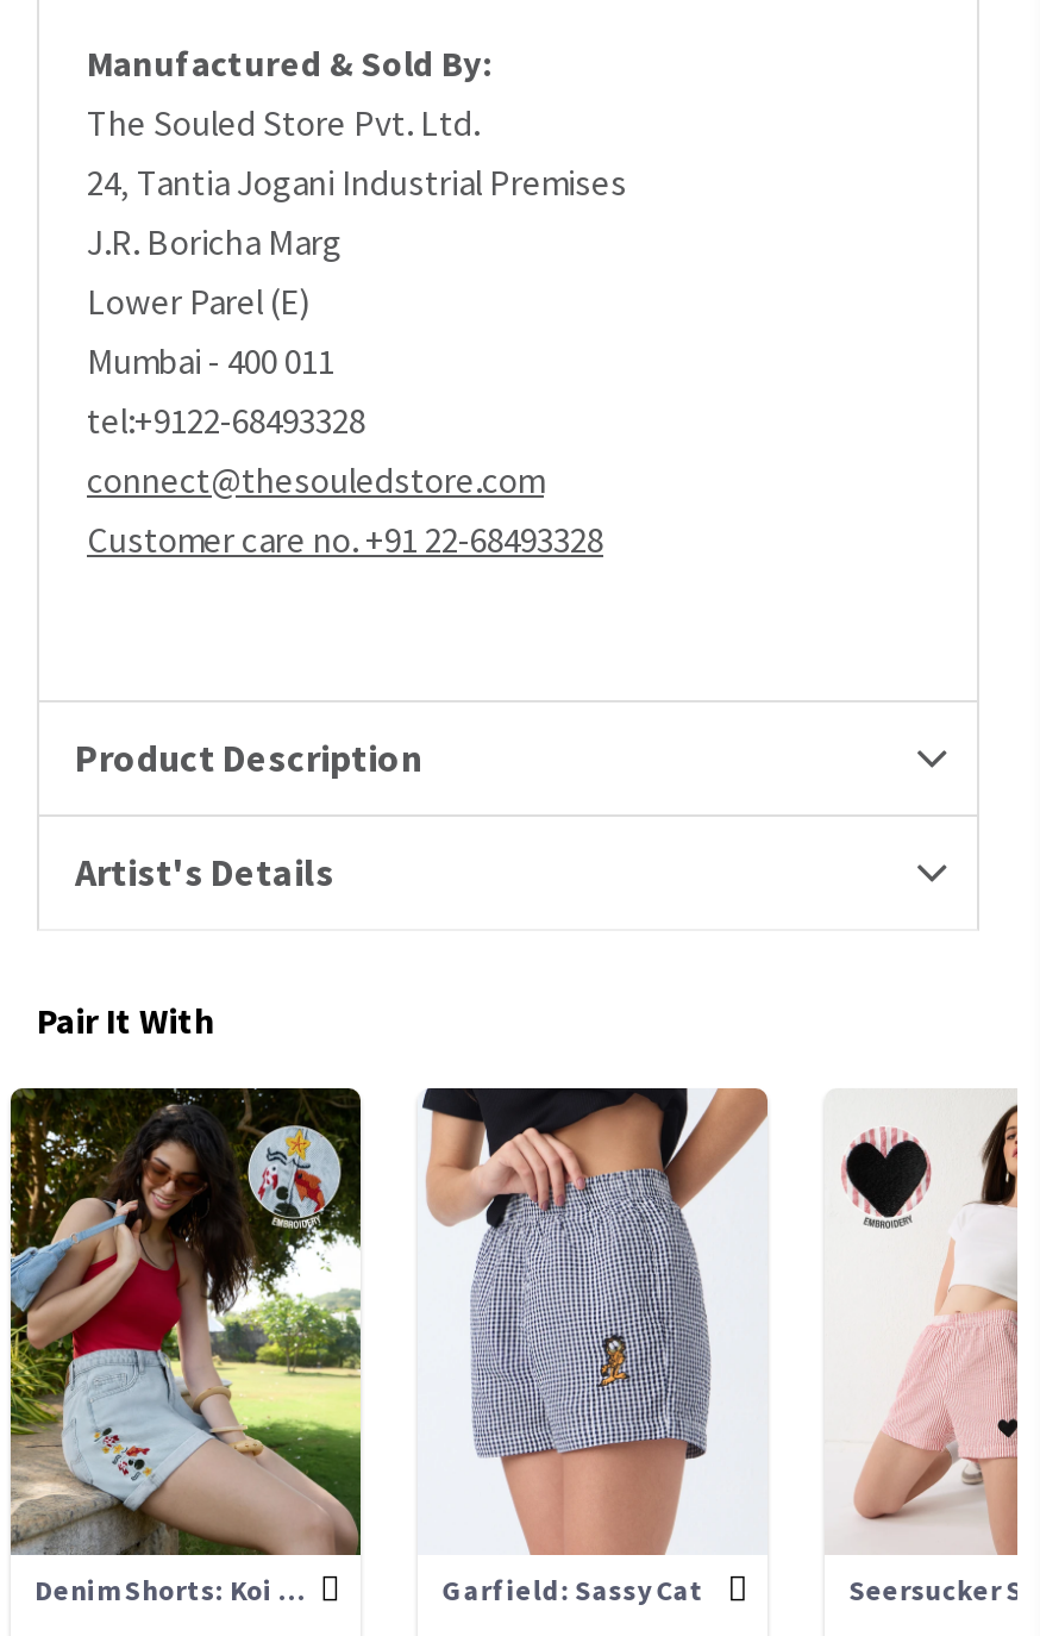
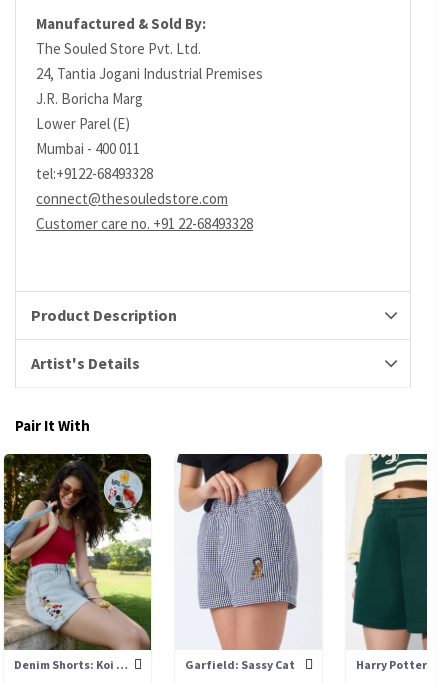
- [image]
+ [image]
